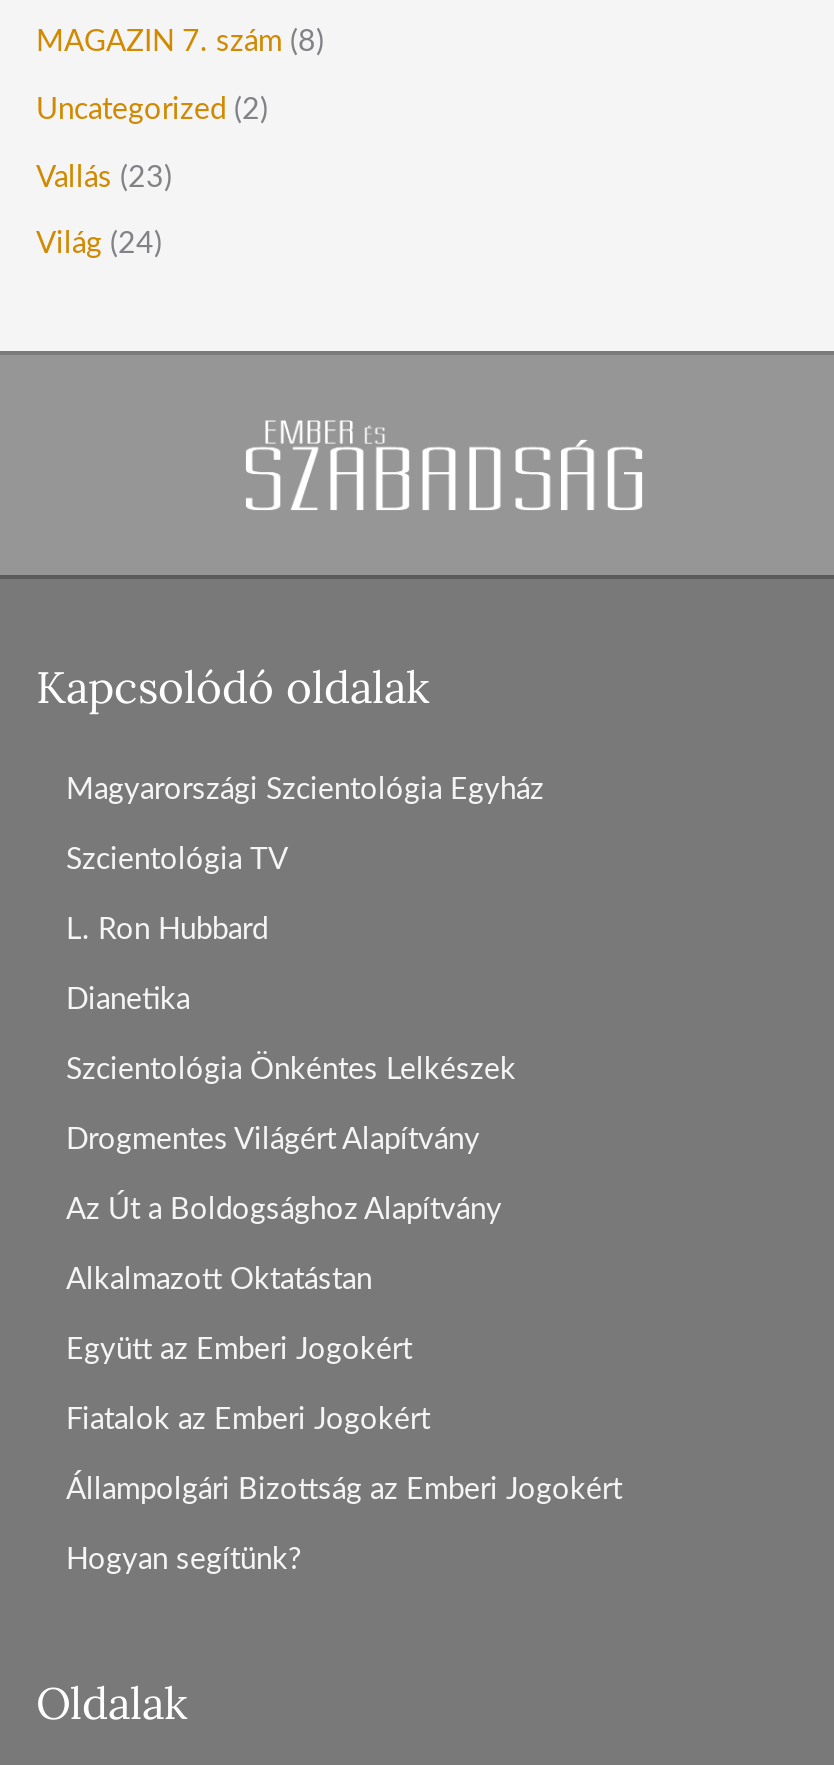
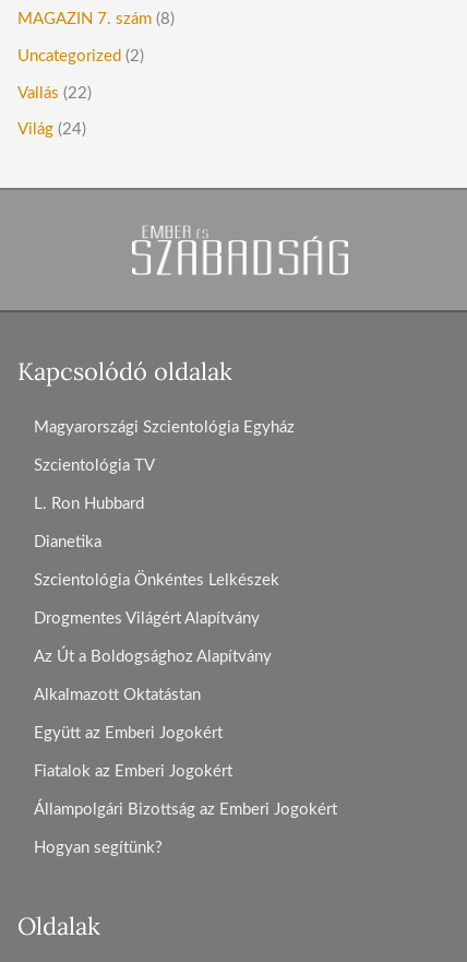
- Vallás (23)
+ Vallás (22)
